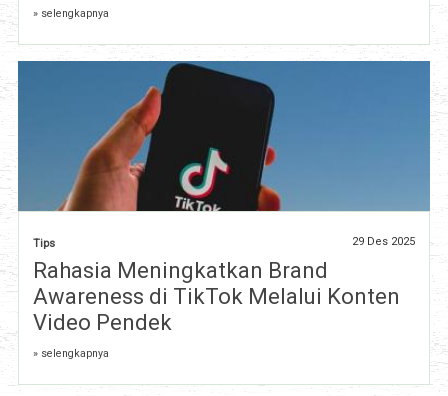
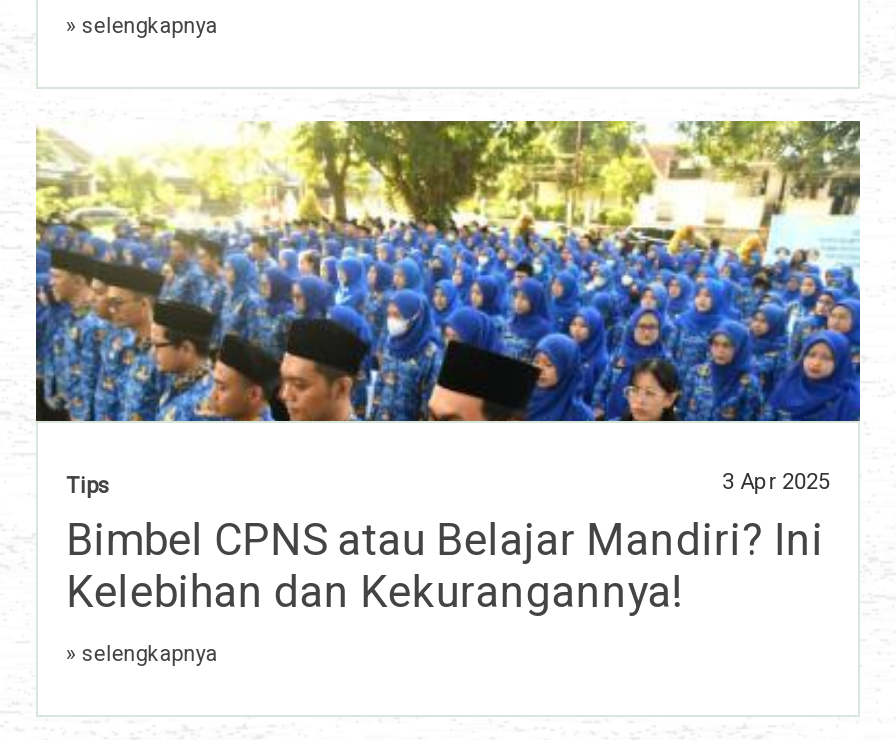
- [image]
- 29 Des 2025
- Rahasia Meningkatkan Brand
- Awareness di TikTok Melalui Konten
- Video Pendek
+ [image]
+ 3 Apr 2025
+ Bimbel CPNS atau Belajar Mandiri? Ini
+ Kelebihan dan Kekurangannya!
